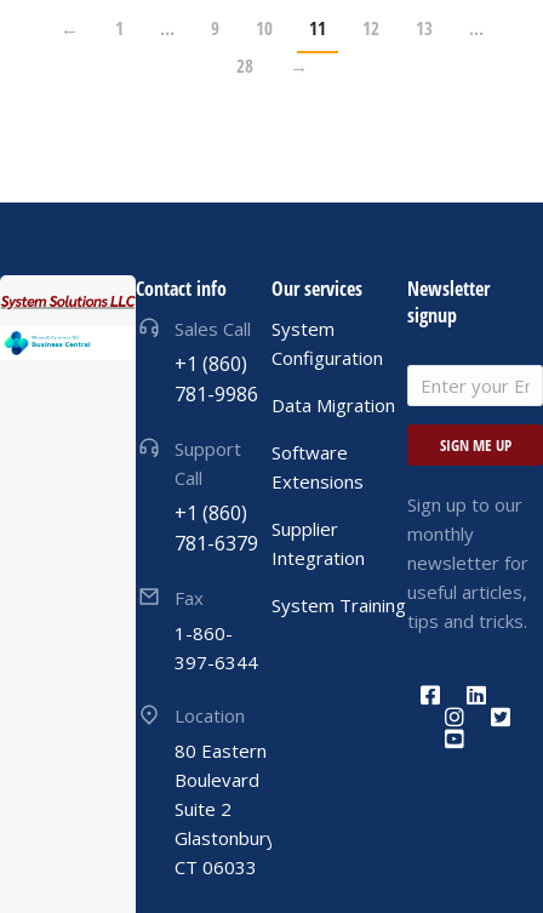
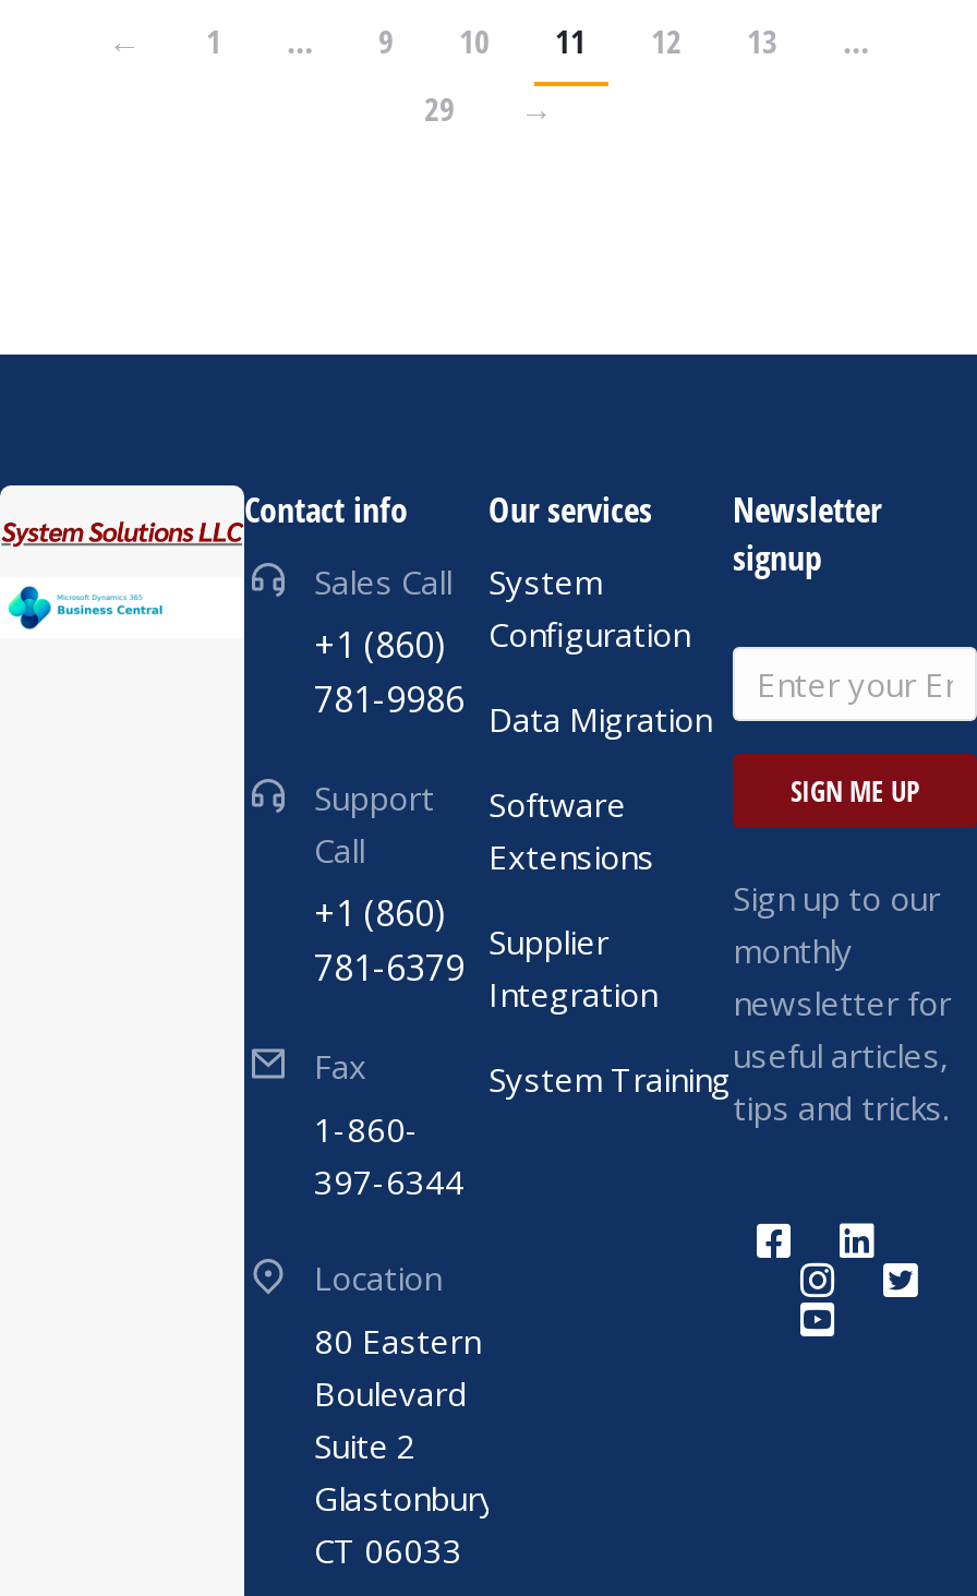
- 28
+ 29
